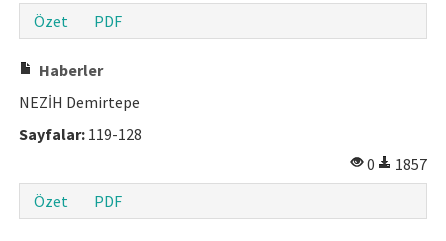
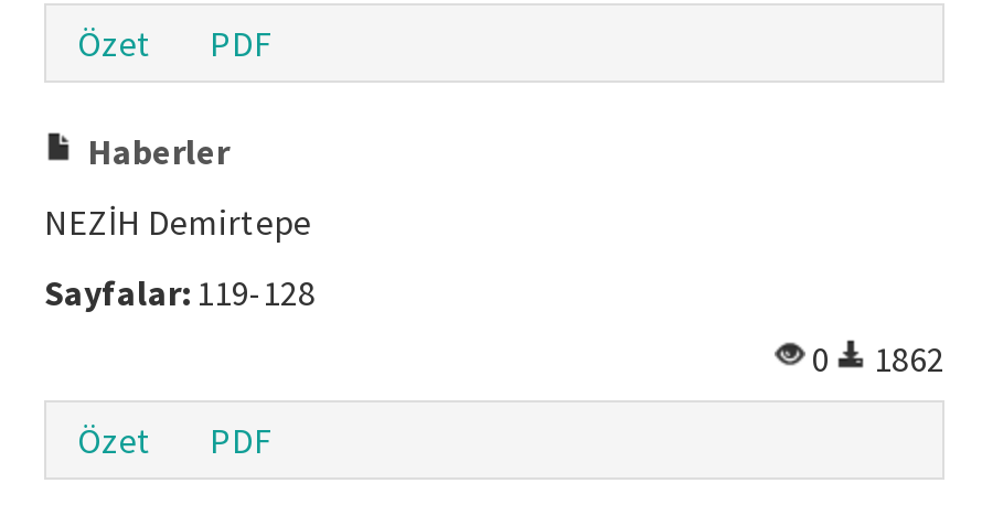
- 0 1857
+ 0 1862
